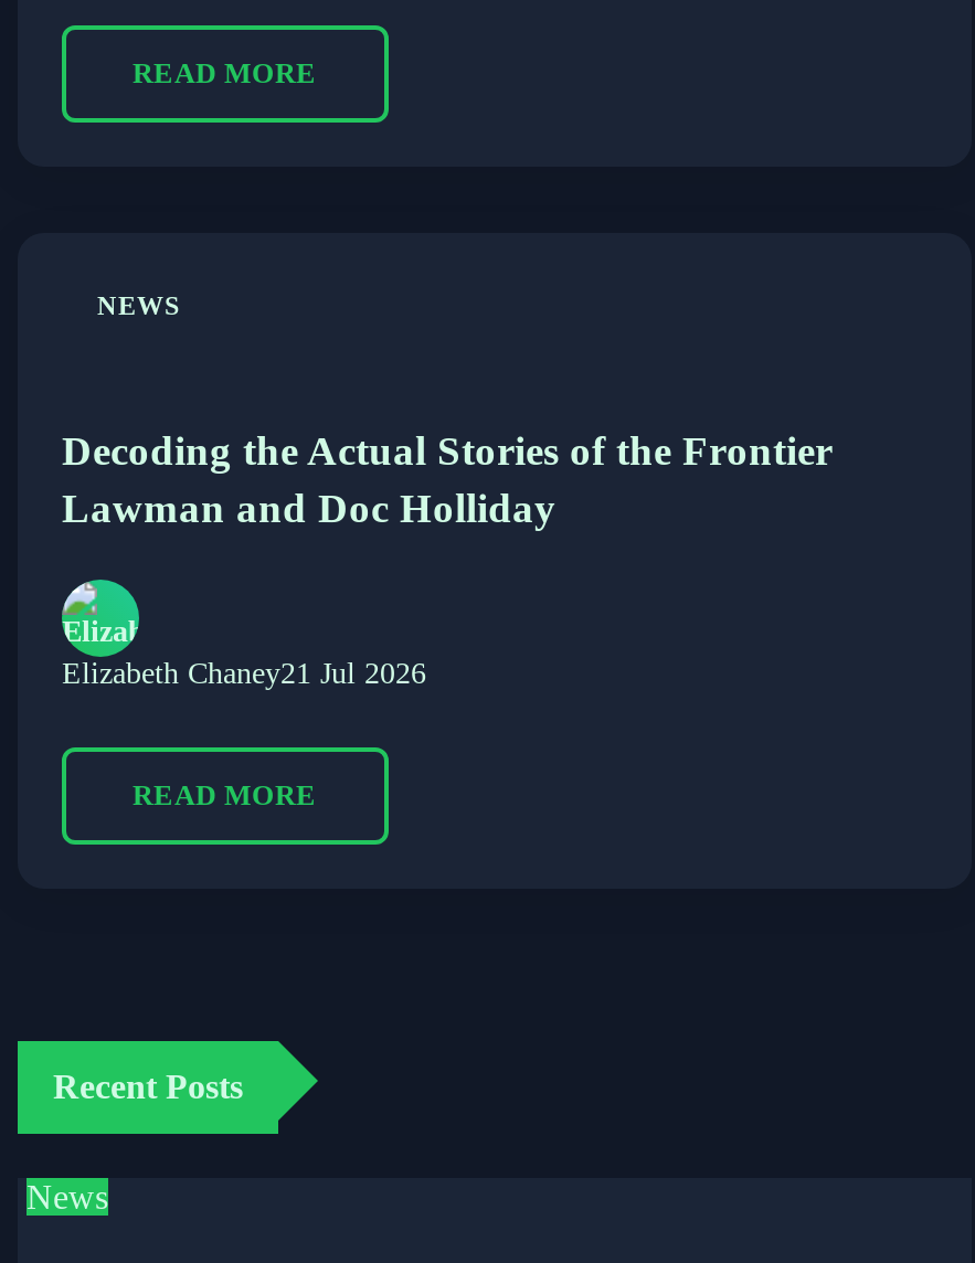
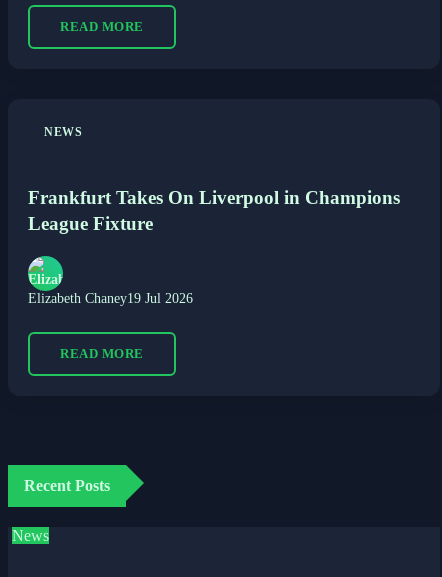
- Decoding the Actual Stories of the Frontier
- Lawman and Doc Holliday
+ Frankfurt Takes On Liverpool in Champions
+ League Fixture

- Elizabeth Chaney21 Jul 2026
+ Elizabeth Chaney19 Jul 2026
